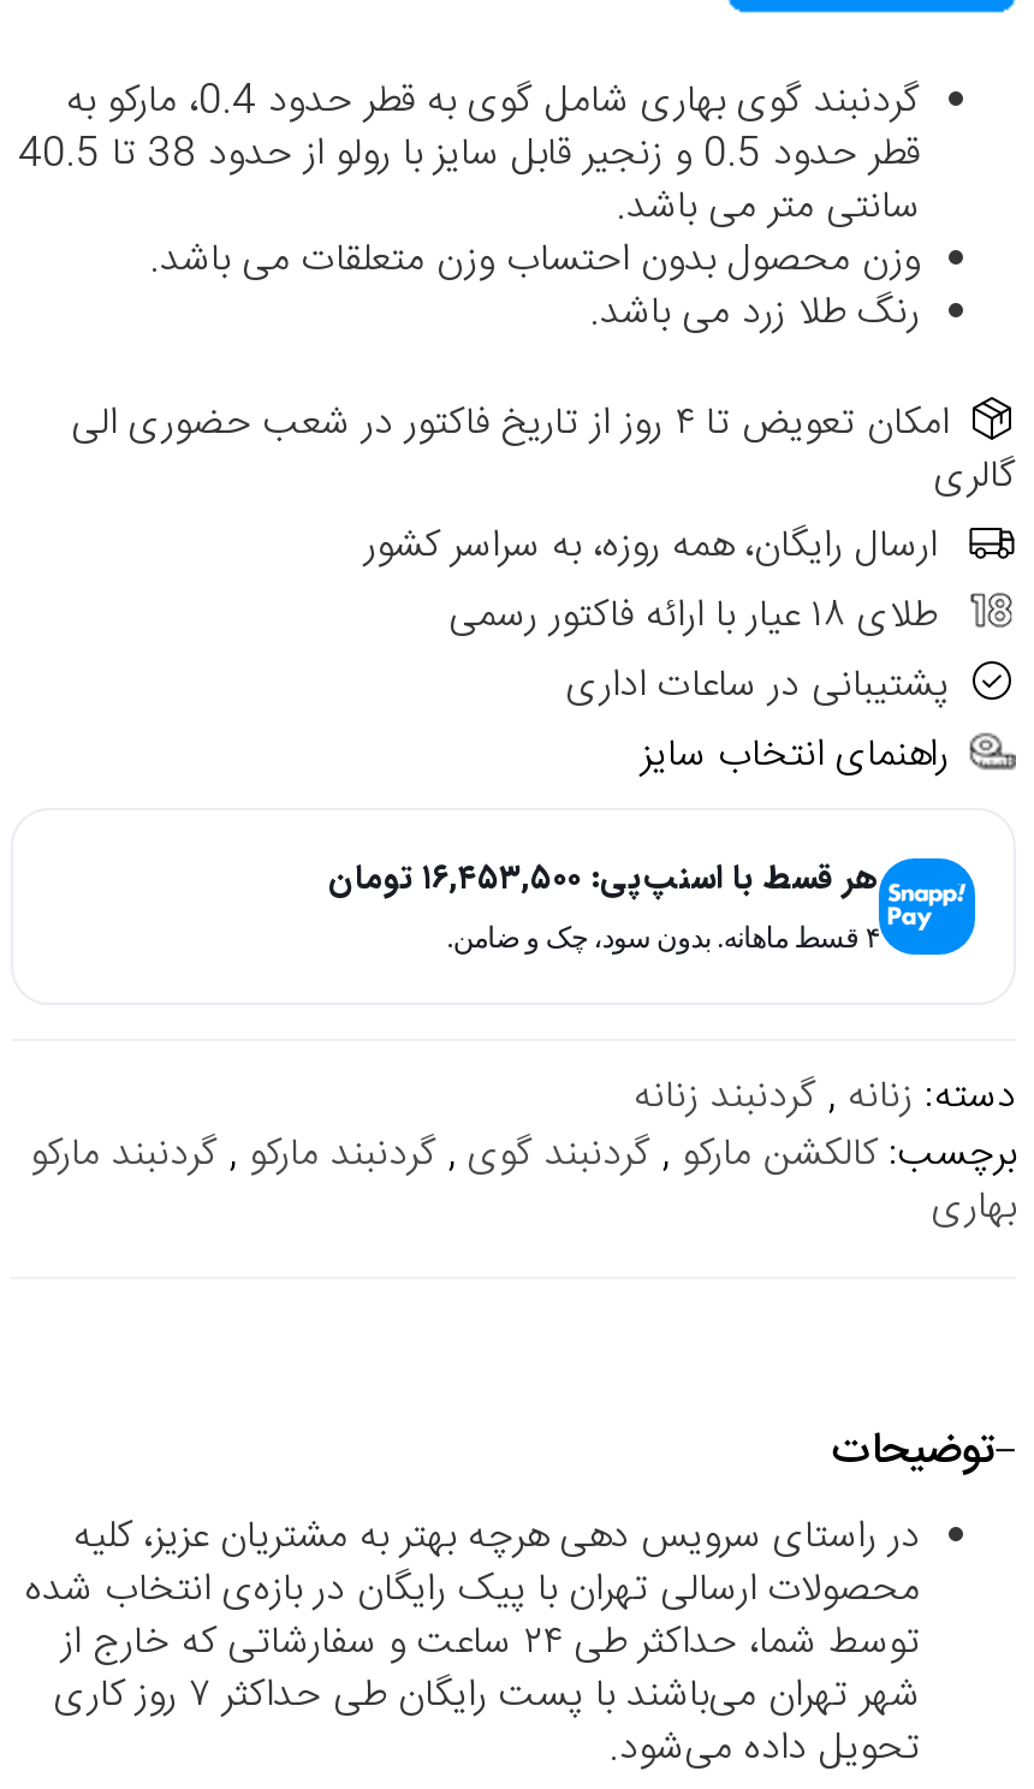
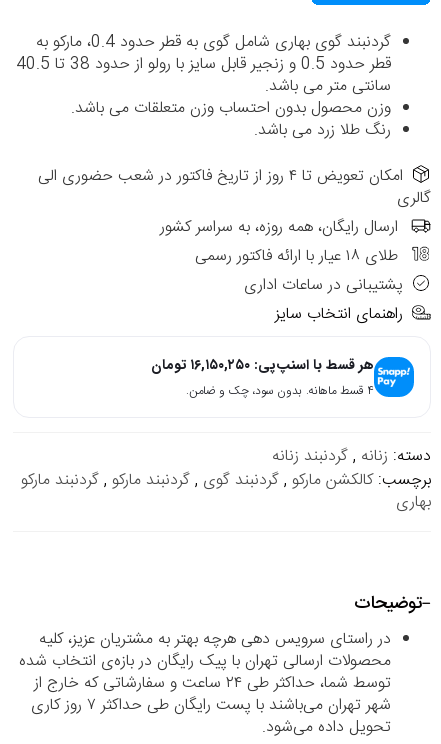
- هر قسط با اسنپ‌پی: ۱۶,۴۵۳,۵۰۰ تومان
+ هر قسط با اسنپ‌پی: ۱۶,۱۵۰,۲۵۰ تومان
